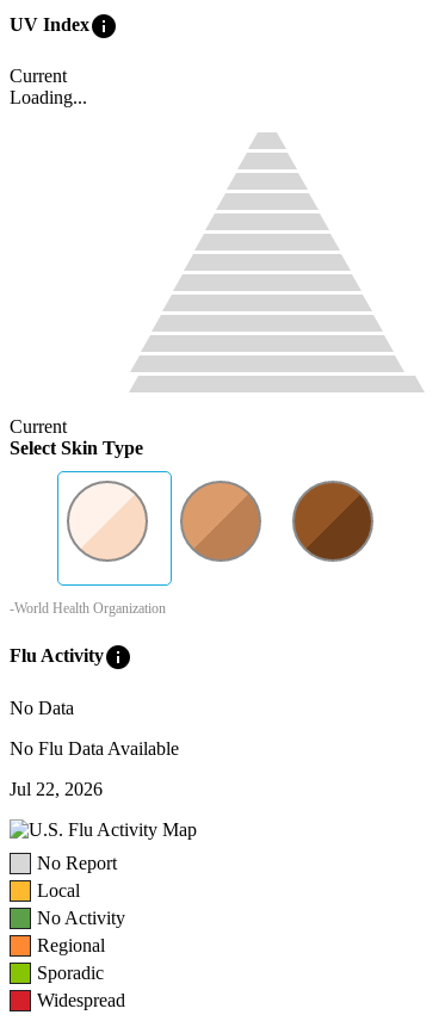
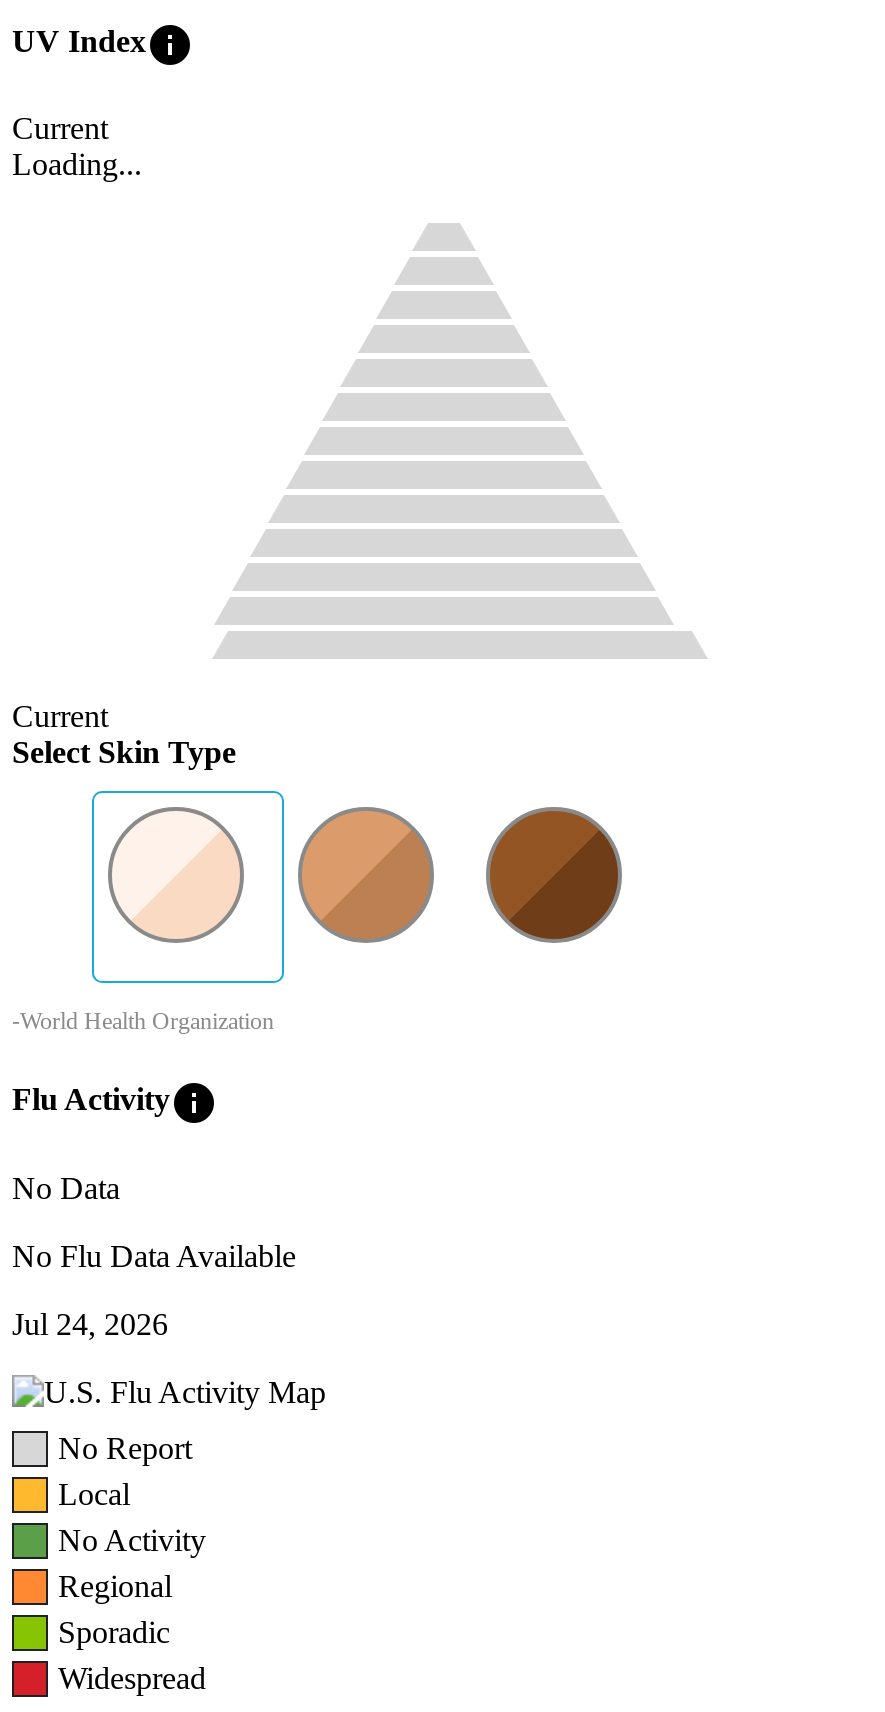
- Jul 22, 2026
+ Jul 24, 2026
